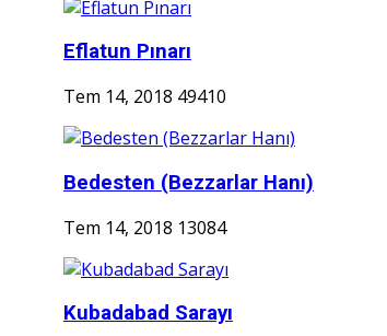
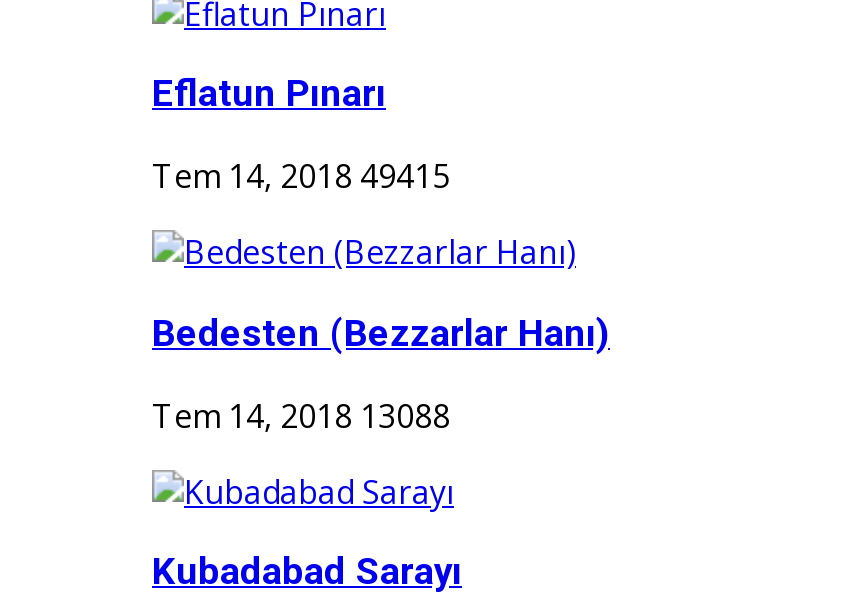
- Tem 14, 2018 49410
+ Tem 14, 2018 49415

- Tem 14, 2018 13084
+ Tem 14, 2018 13088
